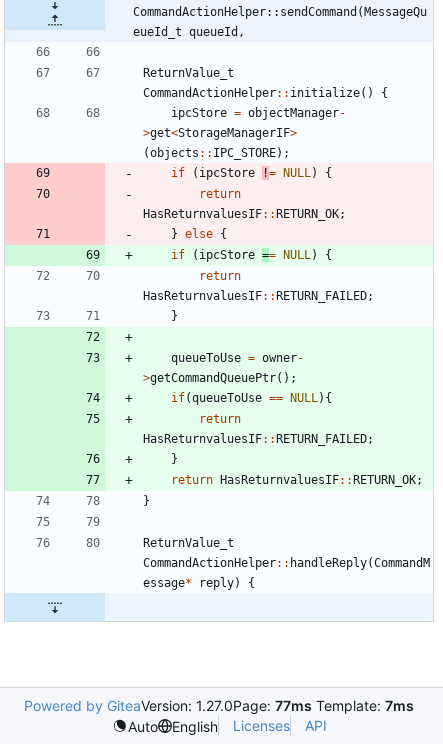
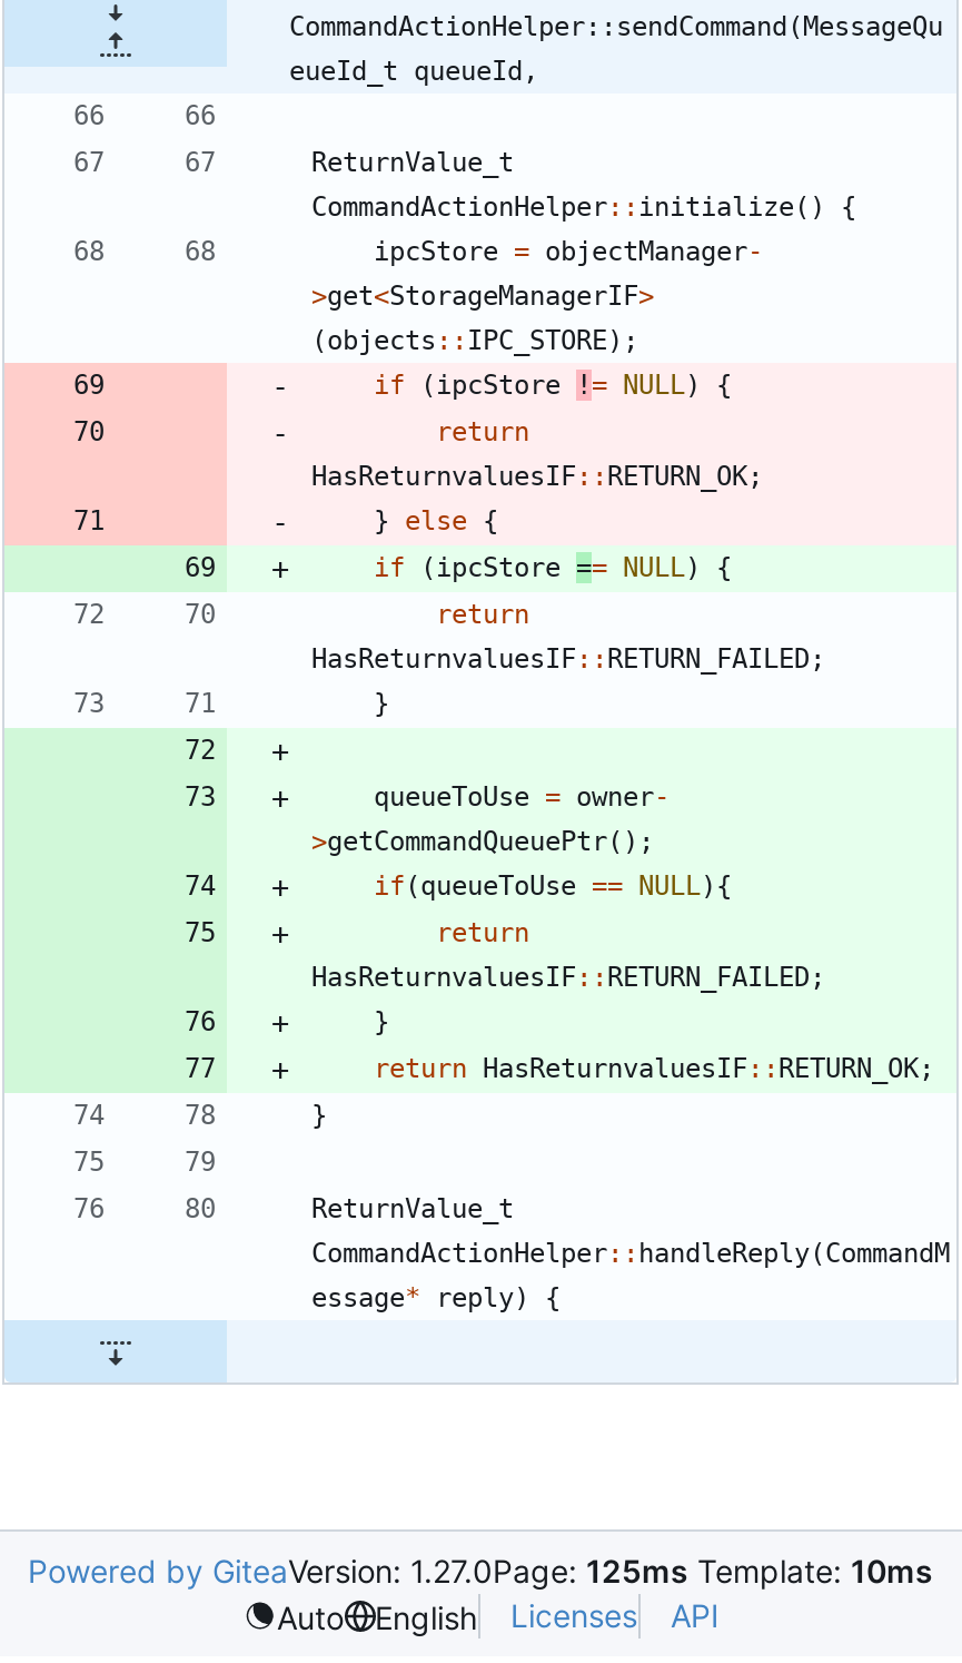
- Powered by GiteaVersion: 1.27.0Page: 77ms Template: 7ms
+ Powered by GiteaVersion: 1.27.0Page: 125ms Template: 10ms
